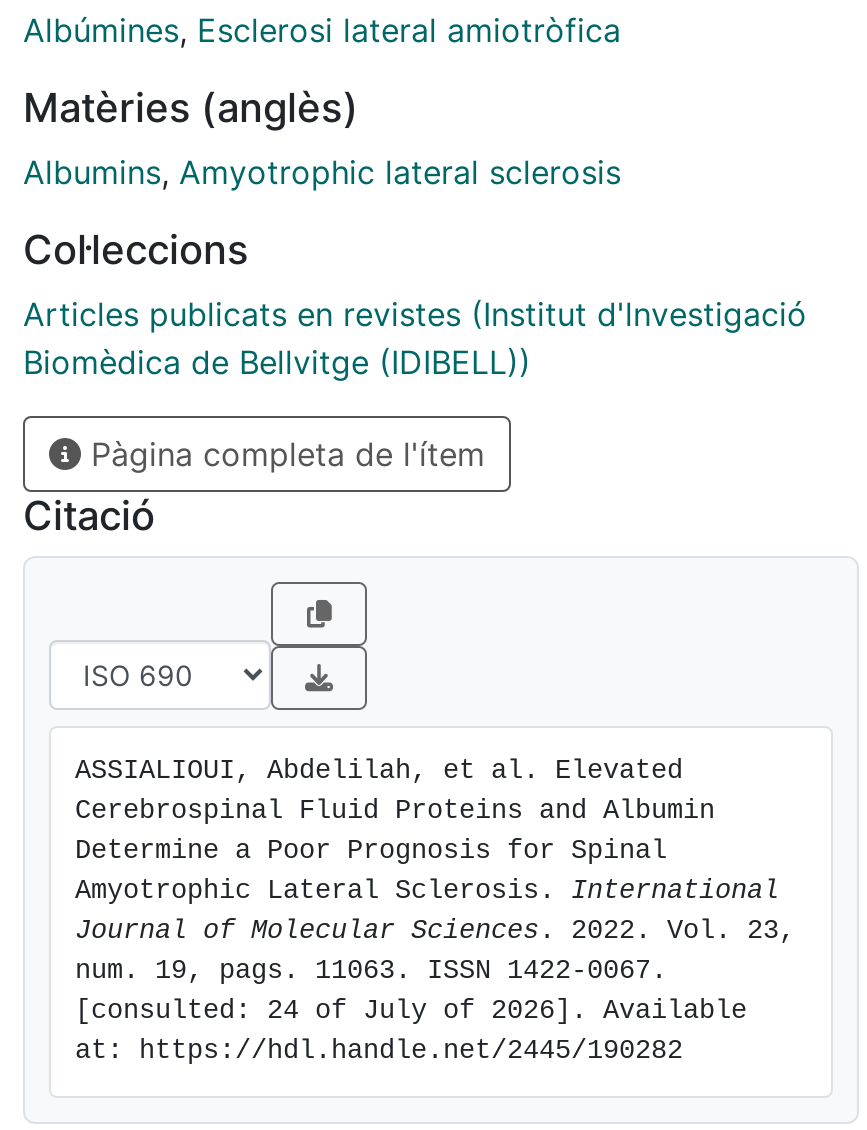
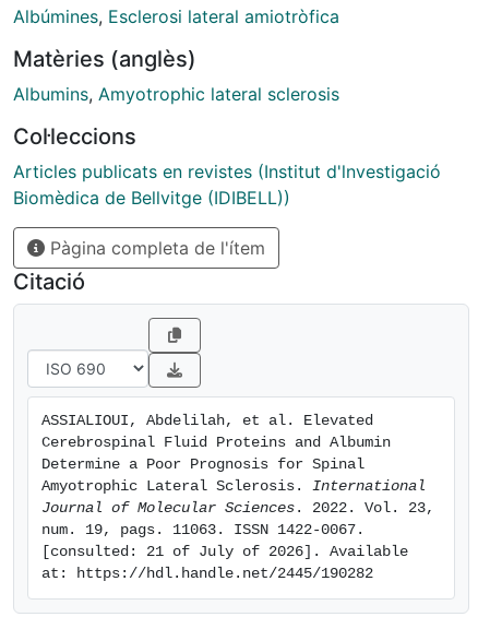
- [consulted: 24 of July of 2026]. Available
+ [consulted: 21 of July of 2026]. Available
